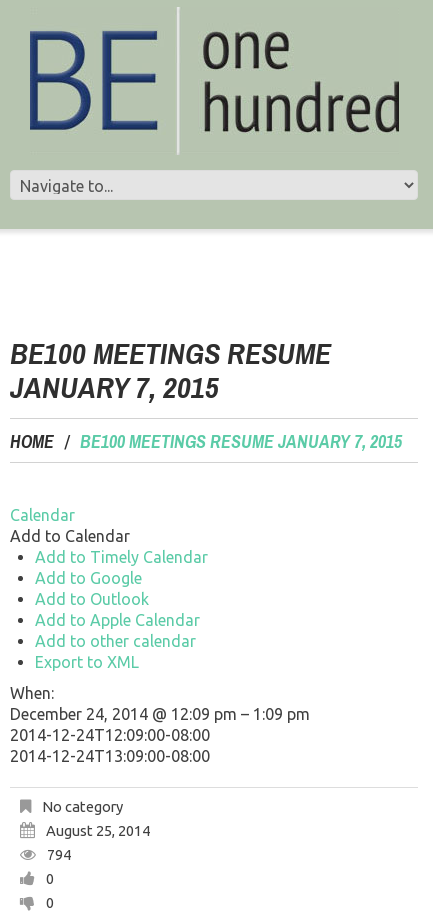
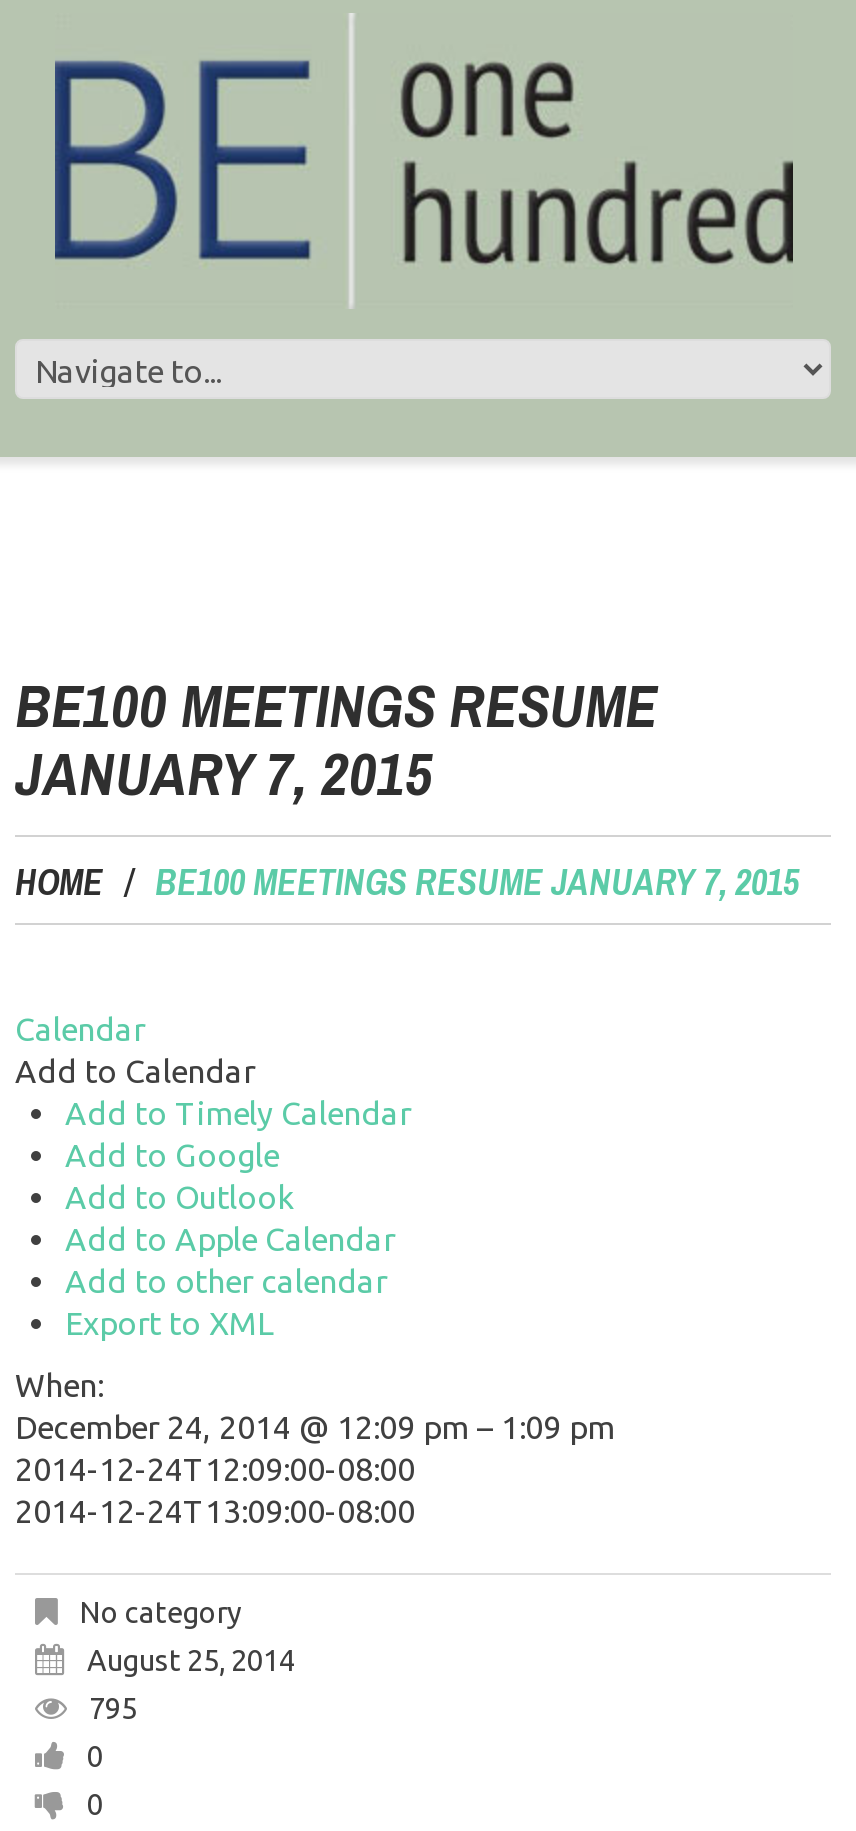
- 794
+ 795
